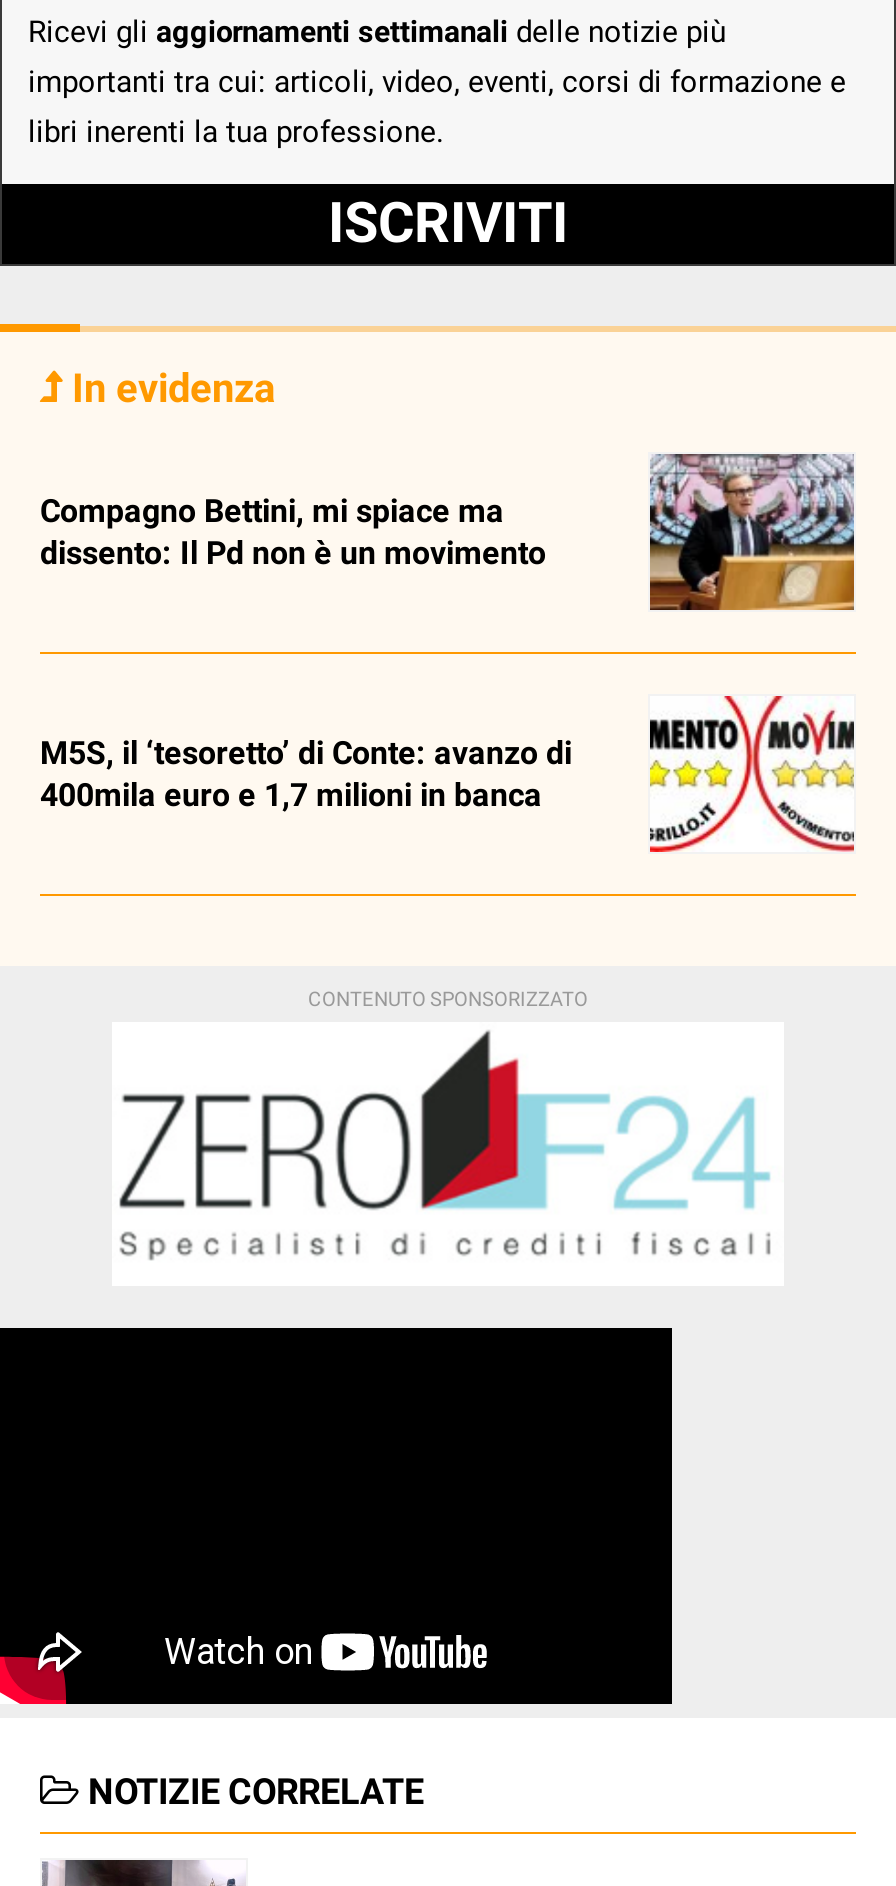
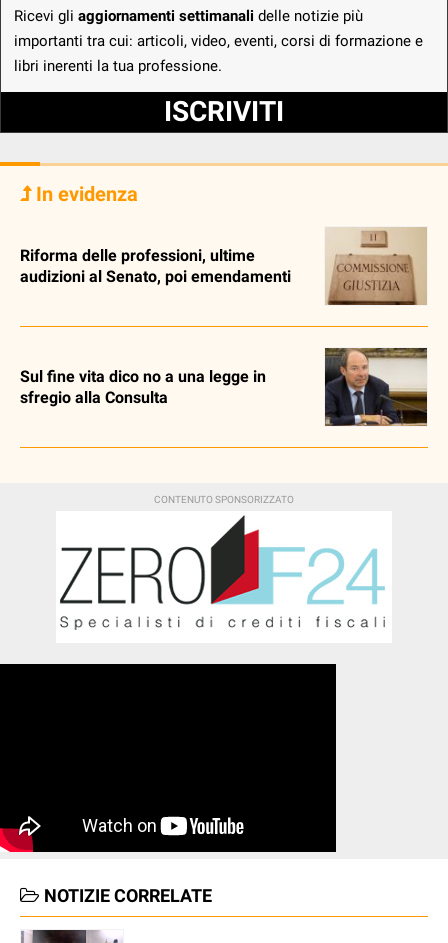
- [image]
+ [image]

- Compagno Bettini, mi spiace ma
- dissento: Il Pd non è un movimento
+ Riforma delle professioni, ultime
+ audizioni al Senato, poi emendamenti

- [image]
+ [image]

- M5S, il ‘tesoretto’ di Conte: avanzo di
- 400mila euro e 1,7 milioni in banca
+ Sul fine vita dico no a una legge in
+ sfregio alla Consulta
